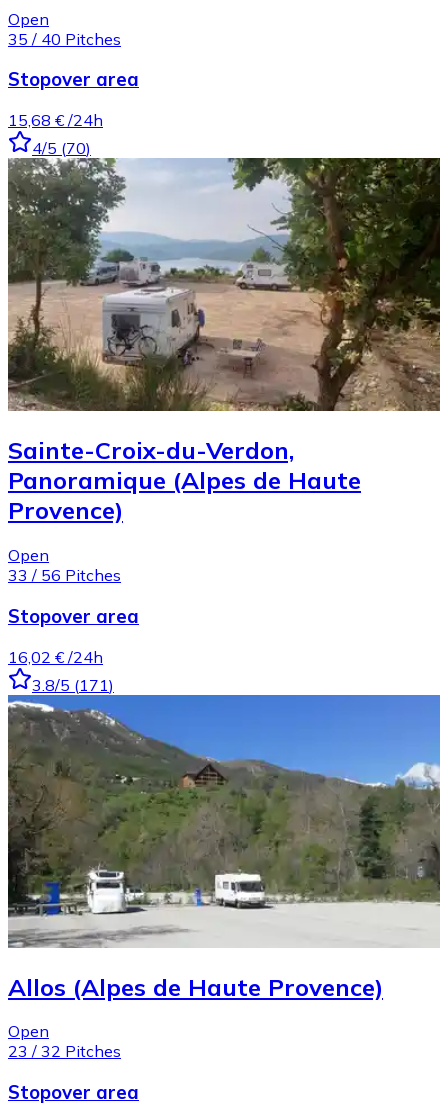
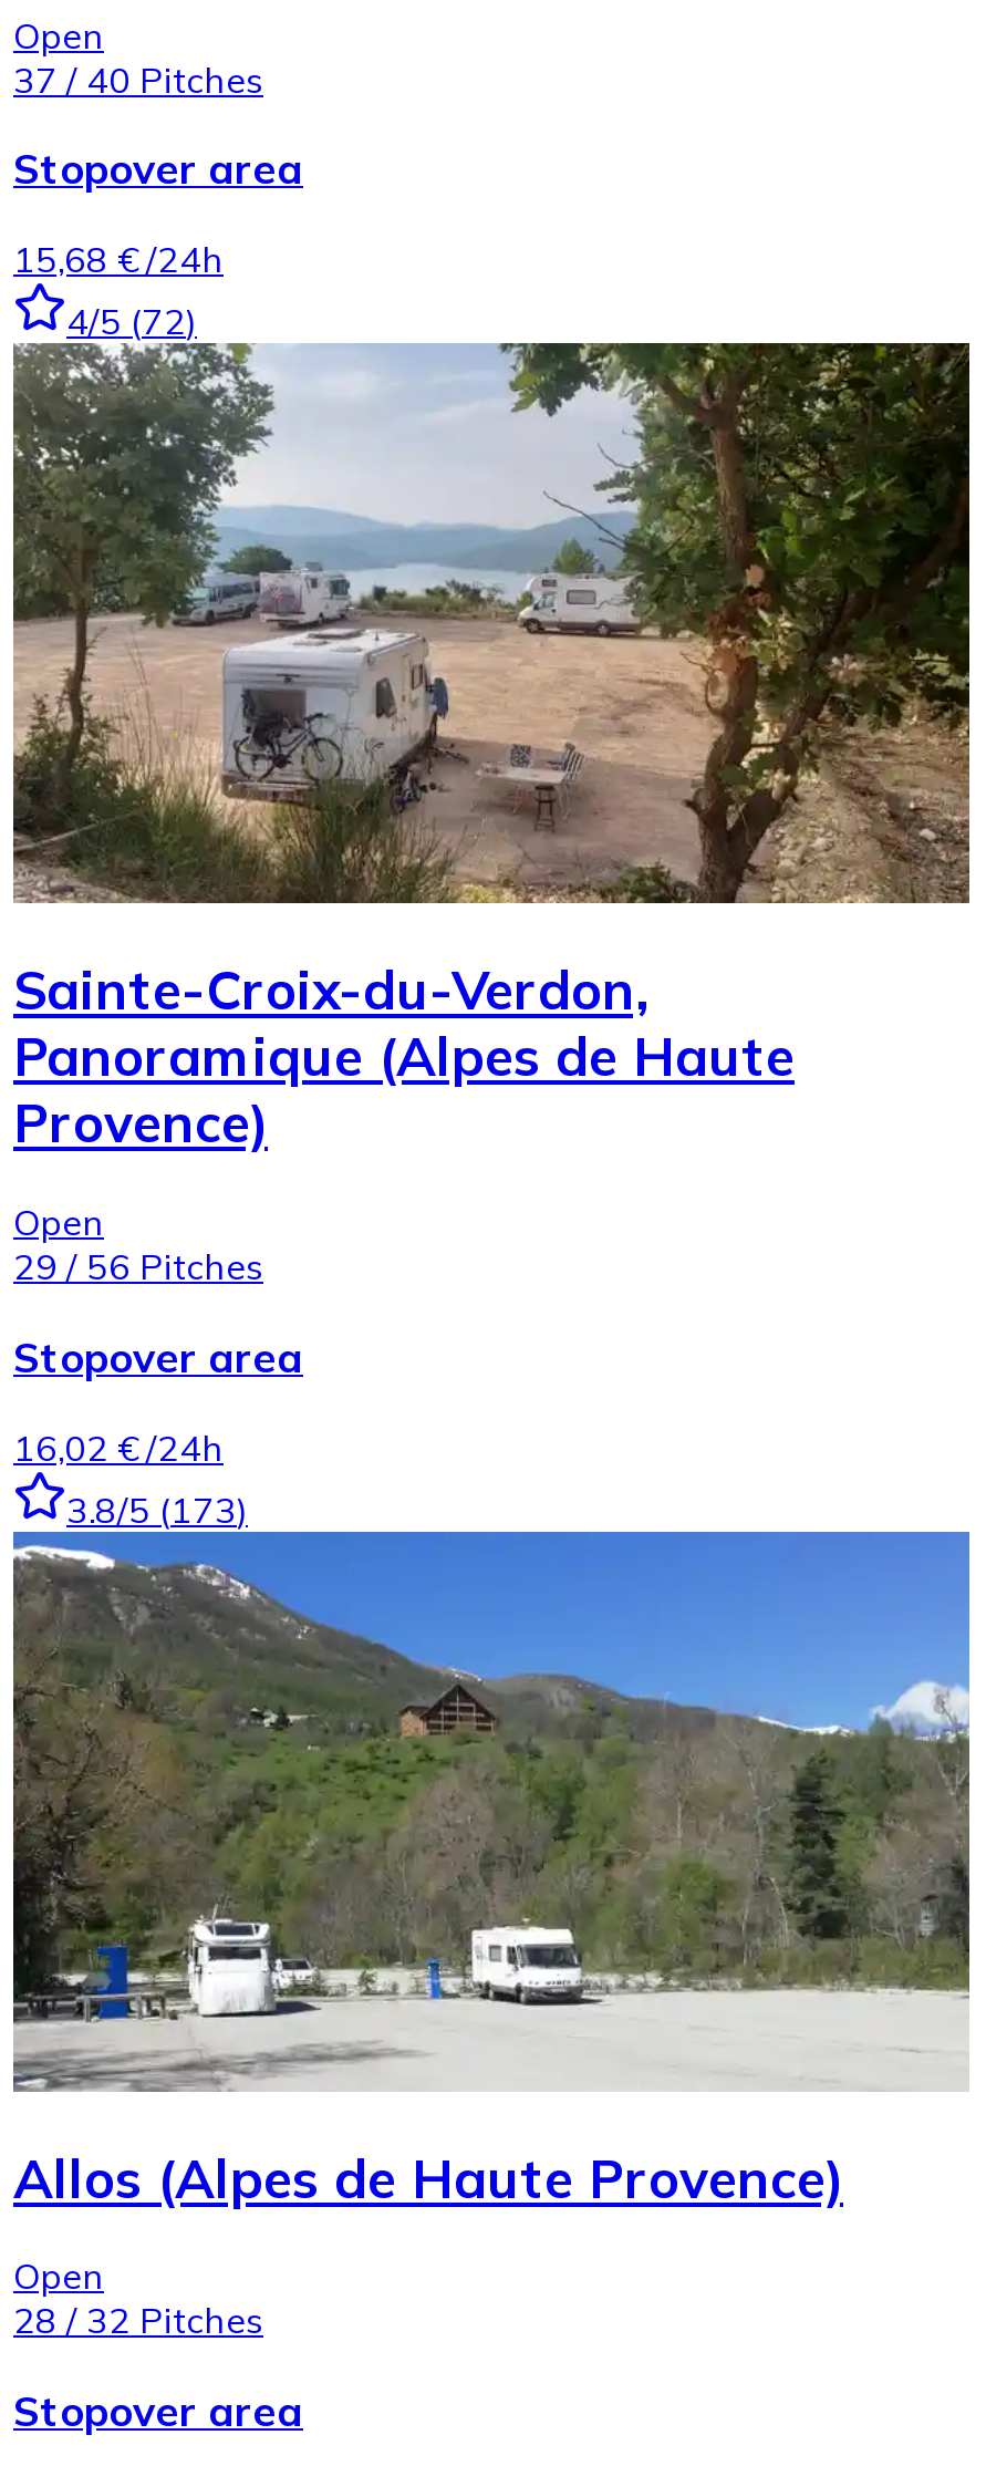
- 35 / 40 Pitches
+ 37 / 40 Pitches

- 4/5 (70)
+ 4/5 (72)

- 33 / 56 Pitches
+ 29 / 56 Pitches

- 3.8/5 (171)
+ 3.8/5 (173)

- 23 / 32 Pitches
+ 28 / 32 Pitches
